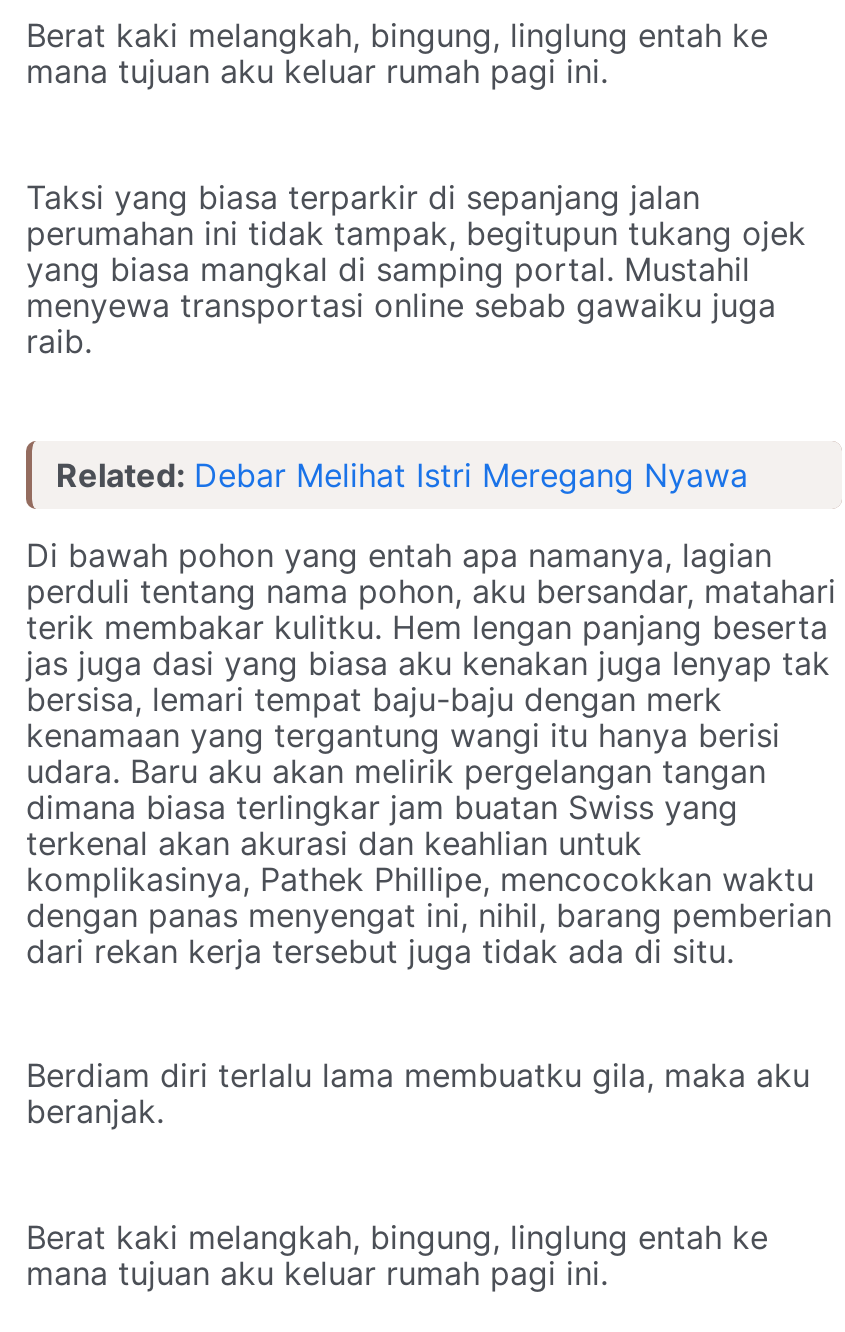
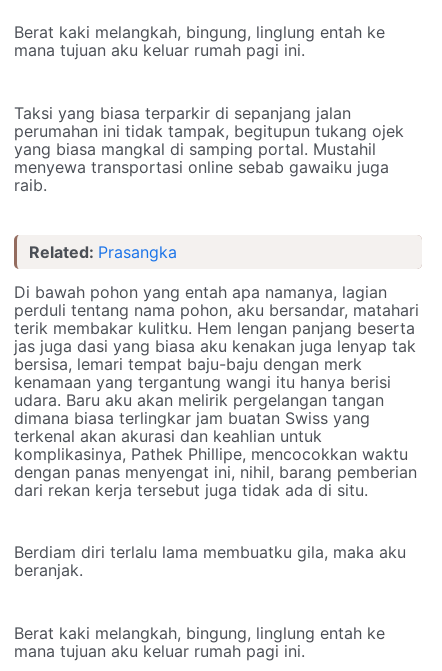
- Related: Debar Melihat Istri Meregang Nyawa
+ Related: Prasangka
